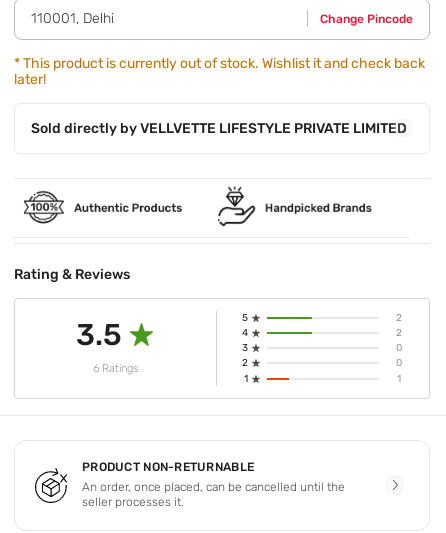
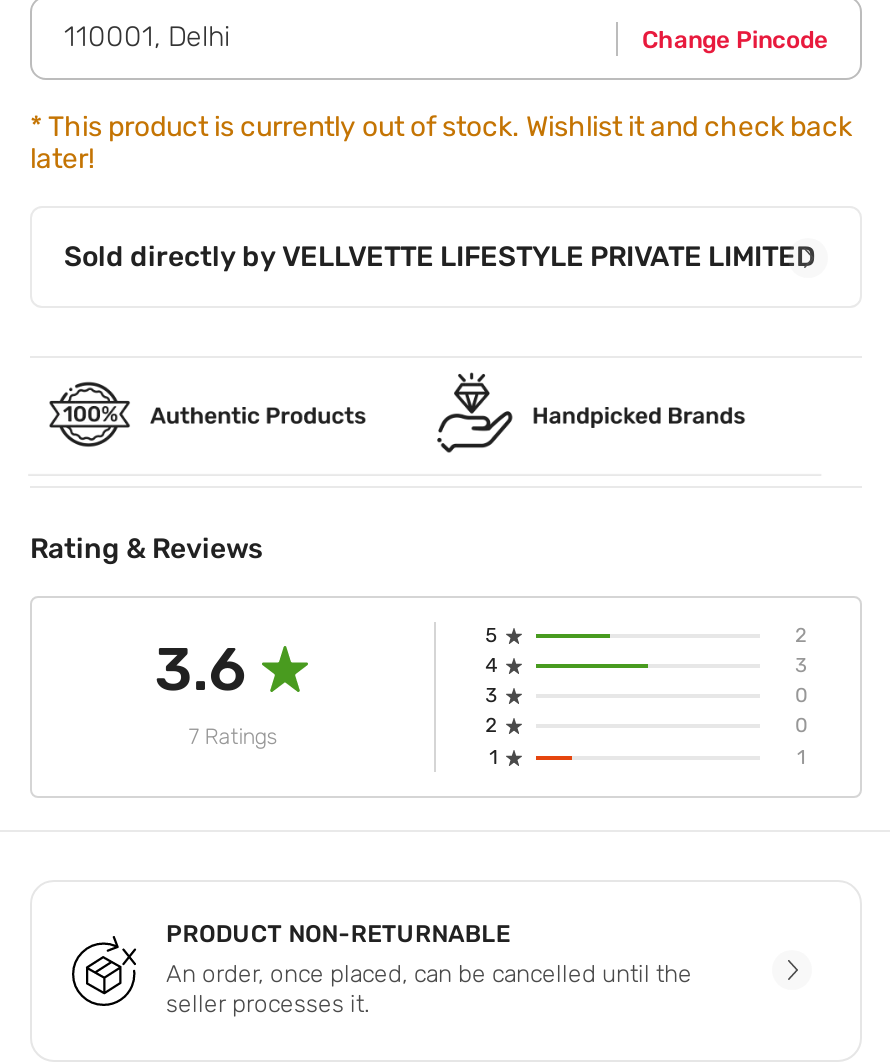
- 3.5
+ 3.6

- 2
+ 3

- 6 Ratings
+ 7 Ratings
